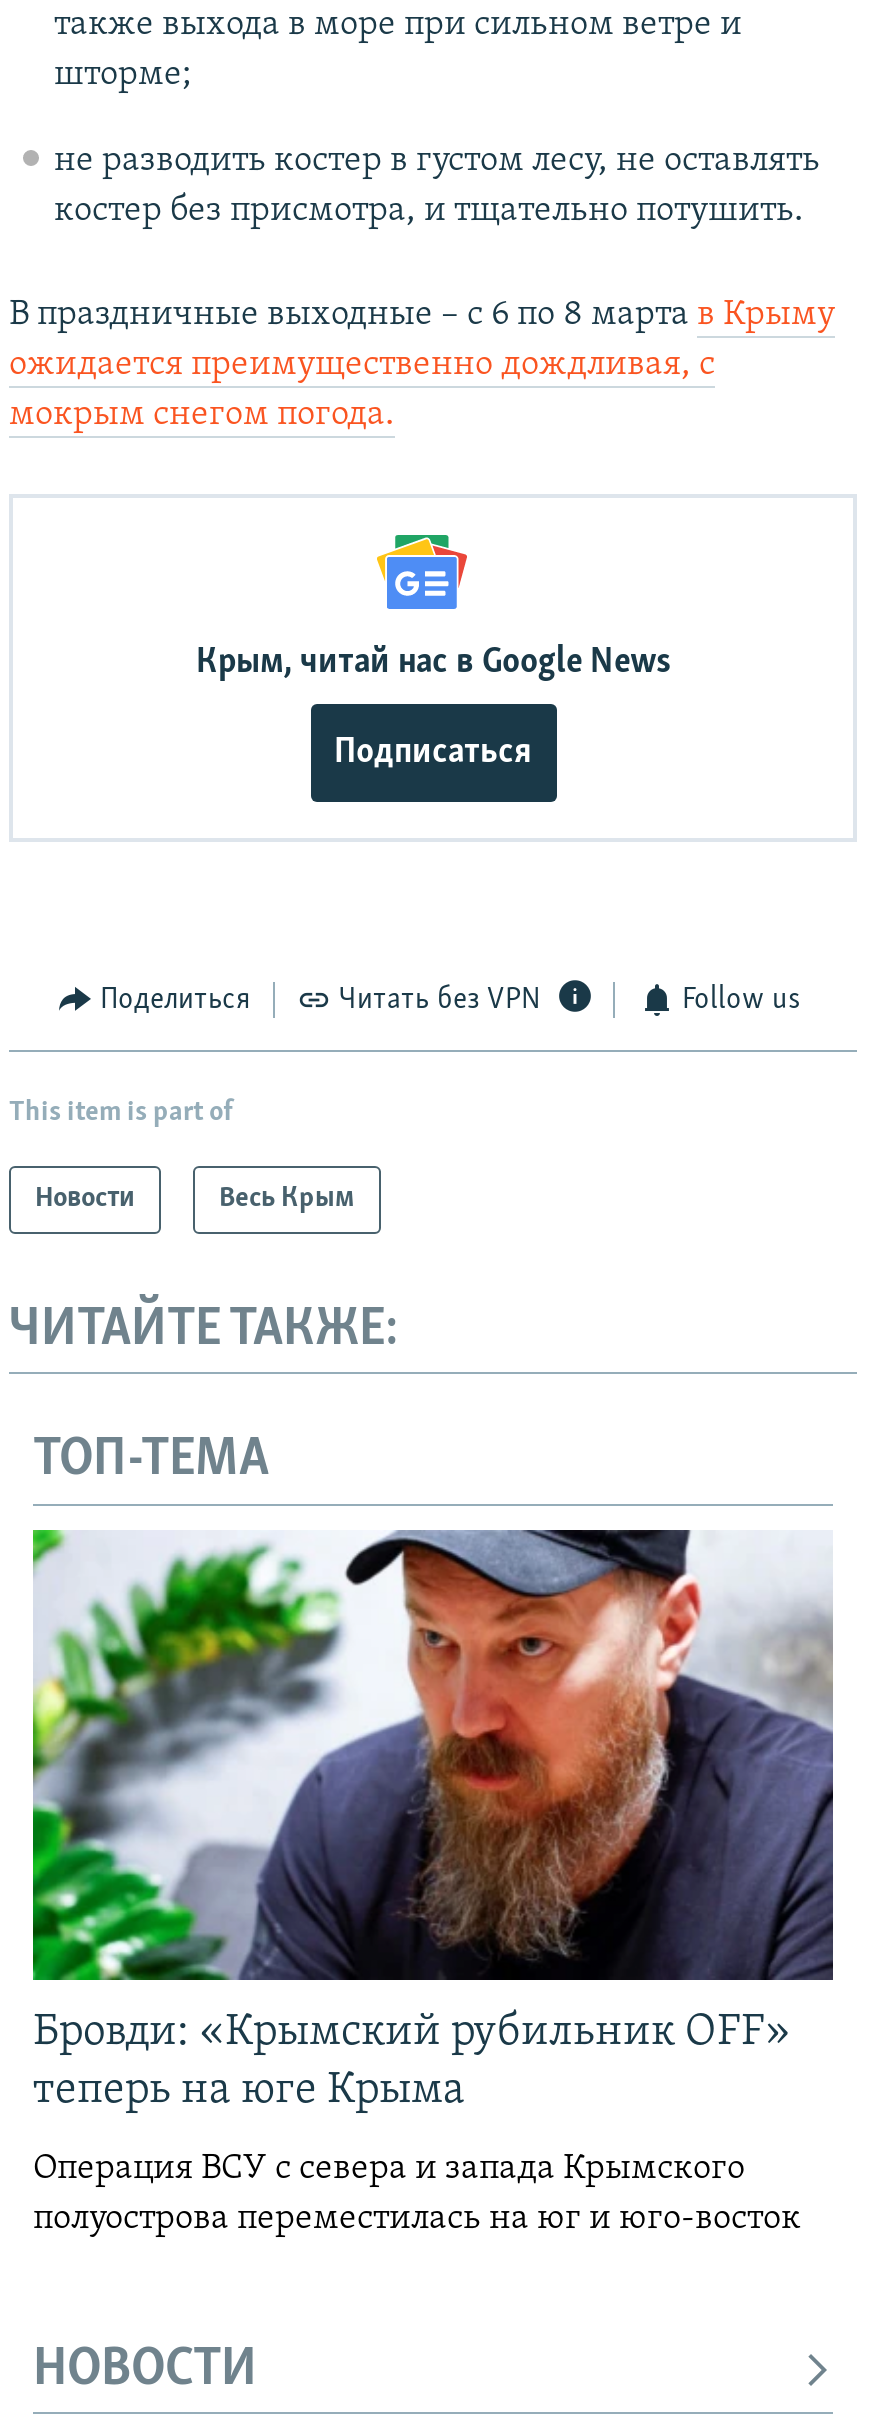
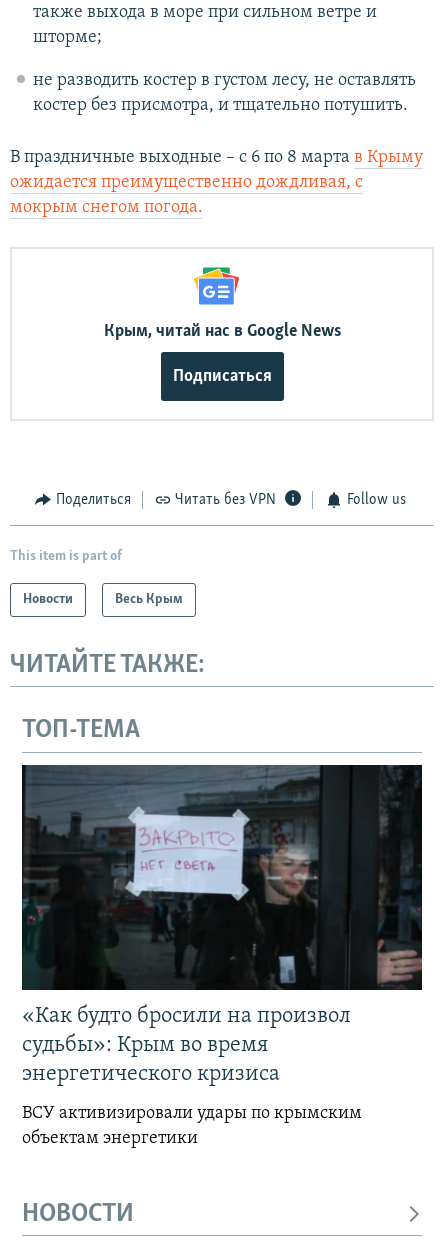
- [image]
- Бровди: «Крымский рубильник OFF»
- теперь на юге Крыма
+ [image]
+ «Как будто бросили на произвол
+ судьбы»: Крым во время
+ энергетического кризиса

- Операция ВСУ с севера и запада Крымского
- полуострова переместилась на юг и юго-восток
+ ВСУ активизировали удары по крымским
+ объектам энергетики
